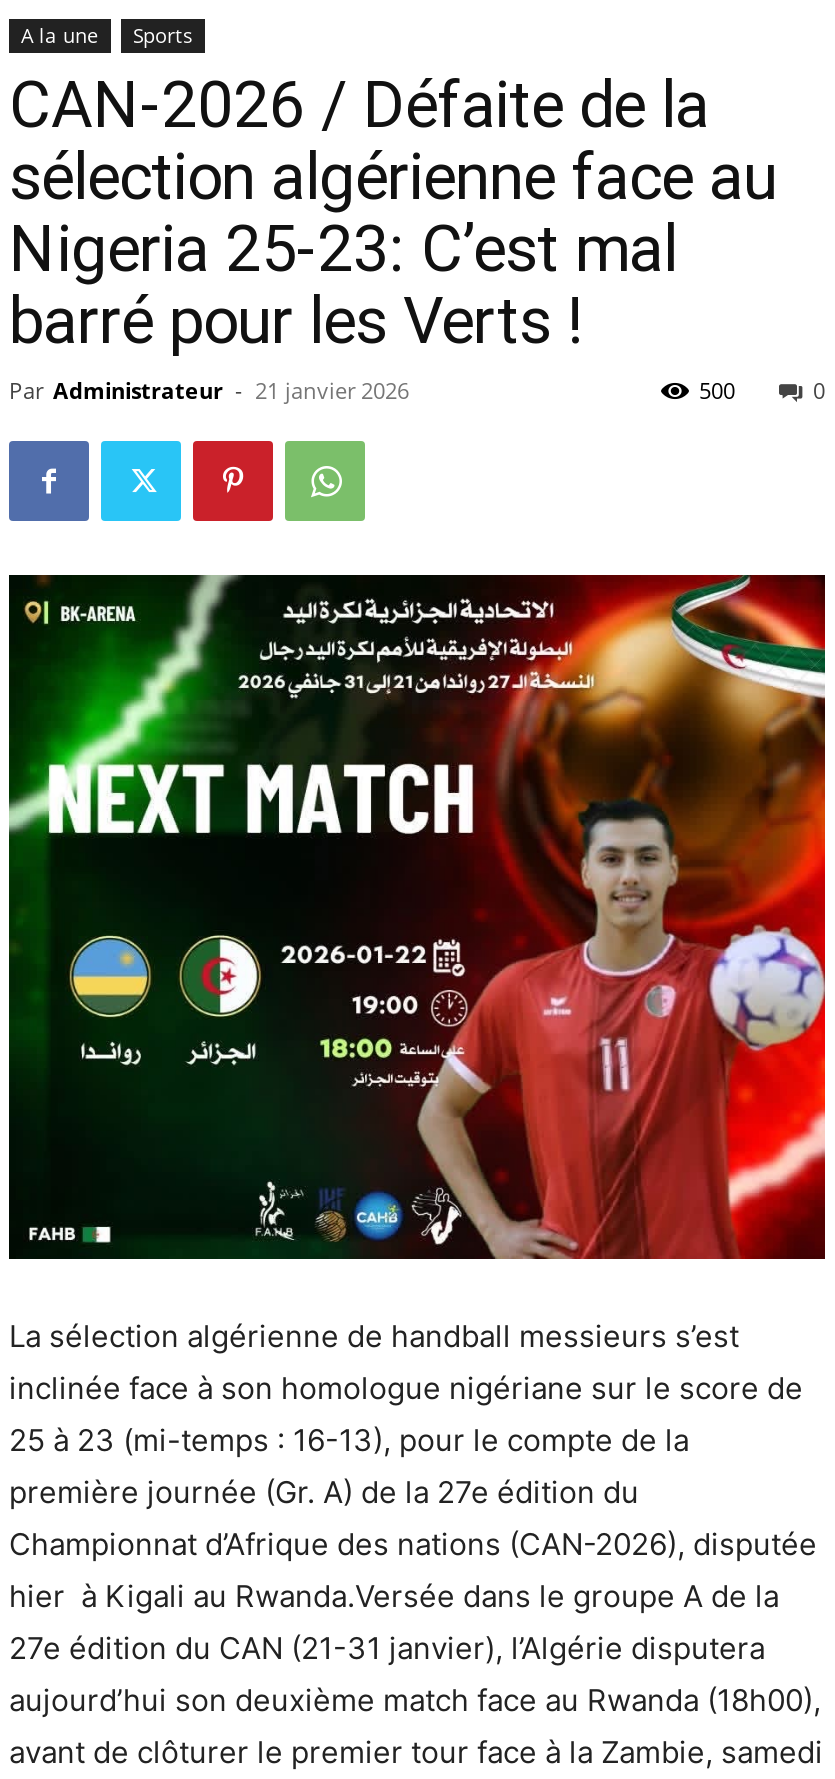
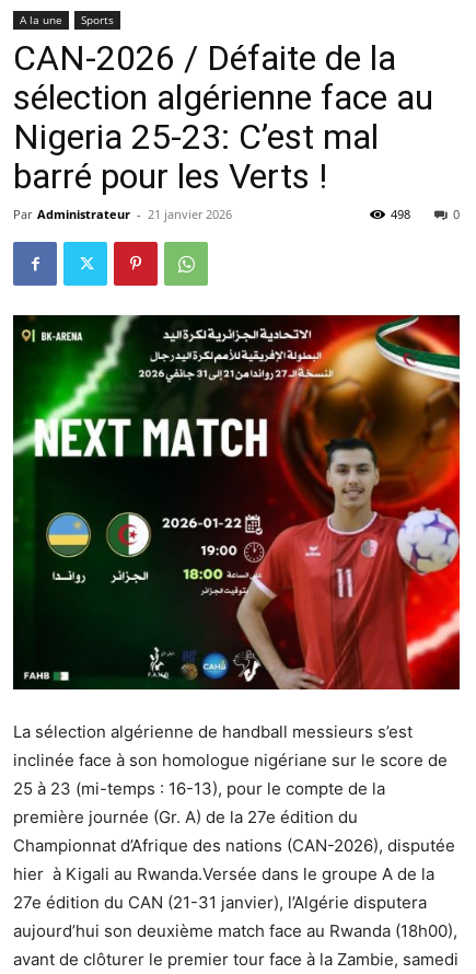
- 500
+ 498
